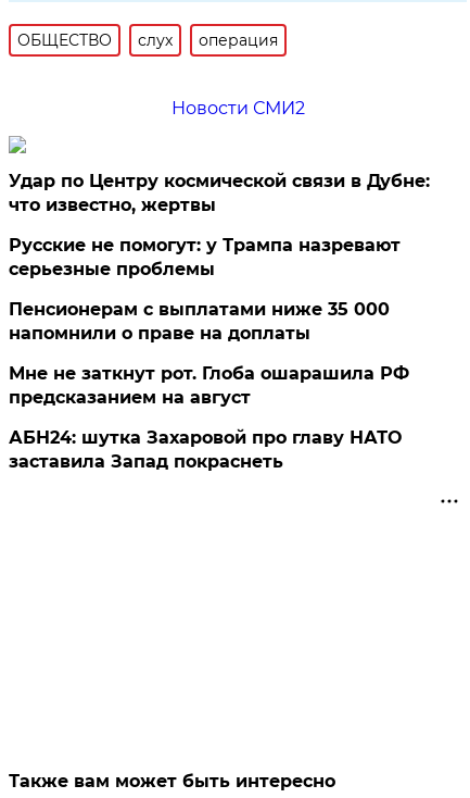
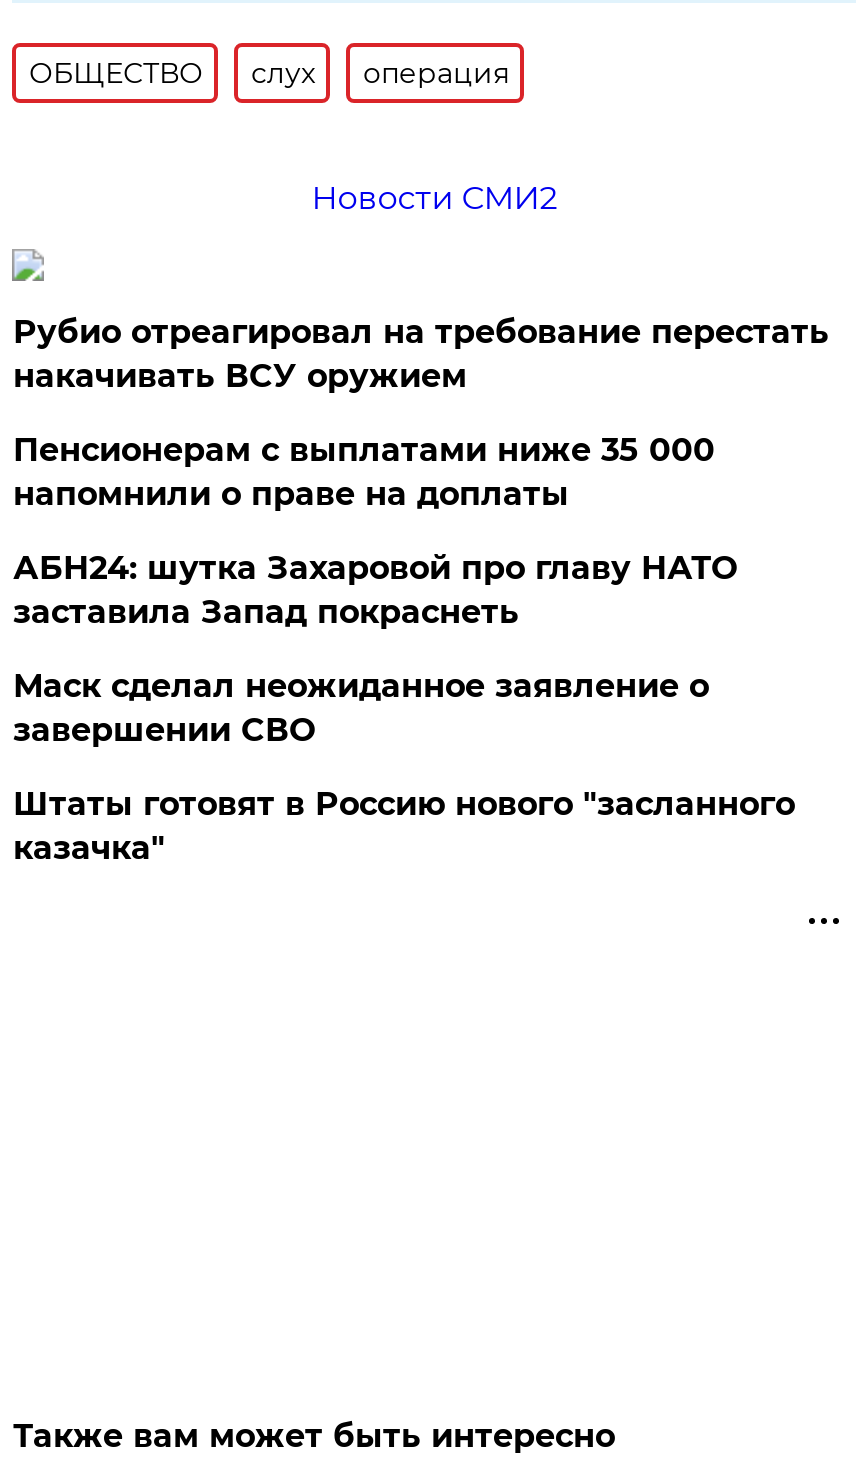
- Удар по Центру космической связи в Дубне:
- что известно, жертвы
- Русские не помогут: у Трампа назревают
- серьезные проблемы
+ Рубио отреагировал на требование перестать
+ накачивать ВСУ оружием

moved up: Пенсионерам с выплатами ниже 35 000 | напомнили о праве на доплаты

- Мне не заткнут рот. Глоба ошарашила РФ
- предсказанием на август

moved up: АБН24: шутка Захаровой про главу НАТО | заставила Запад покраснеть

+ Маск сделал неожиданное заявление о
+ завершении СВО
+ Штаты готовят в Россию нового "засланного
+ казачка"
